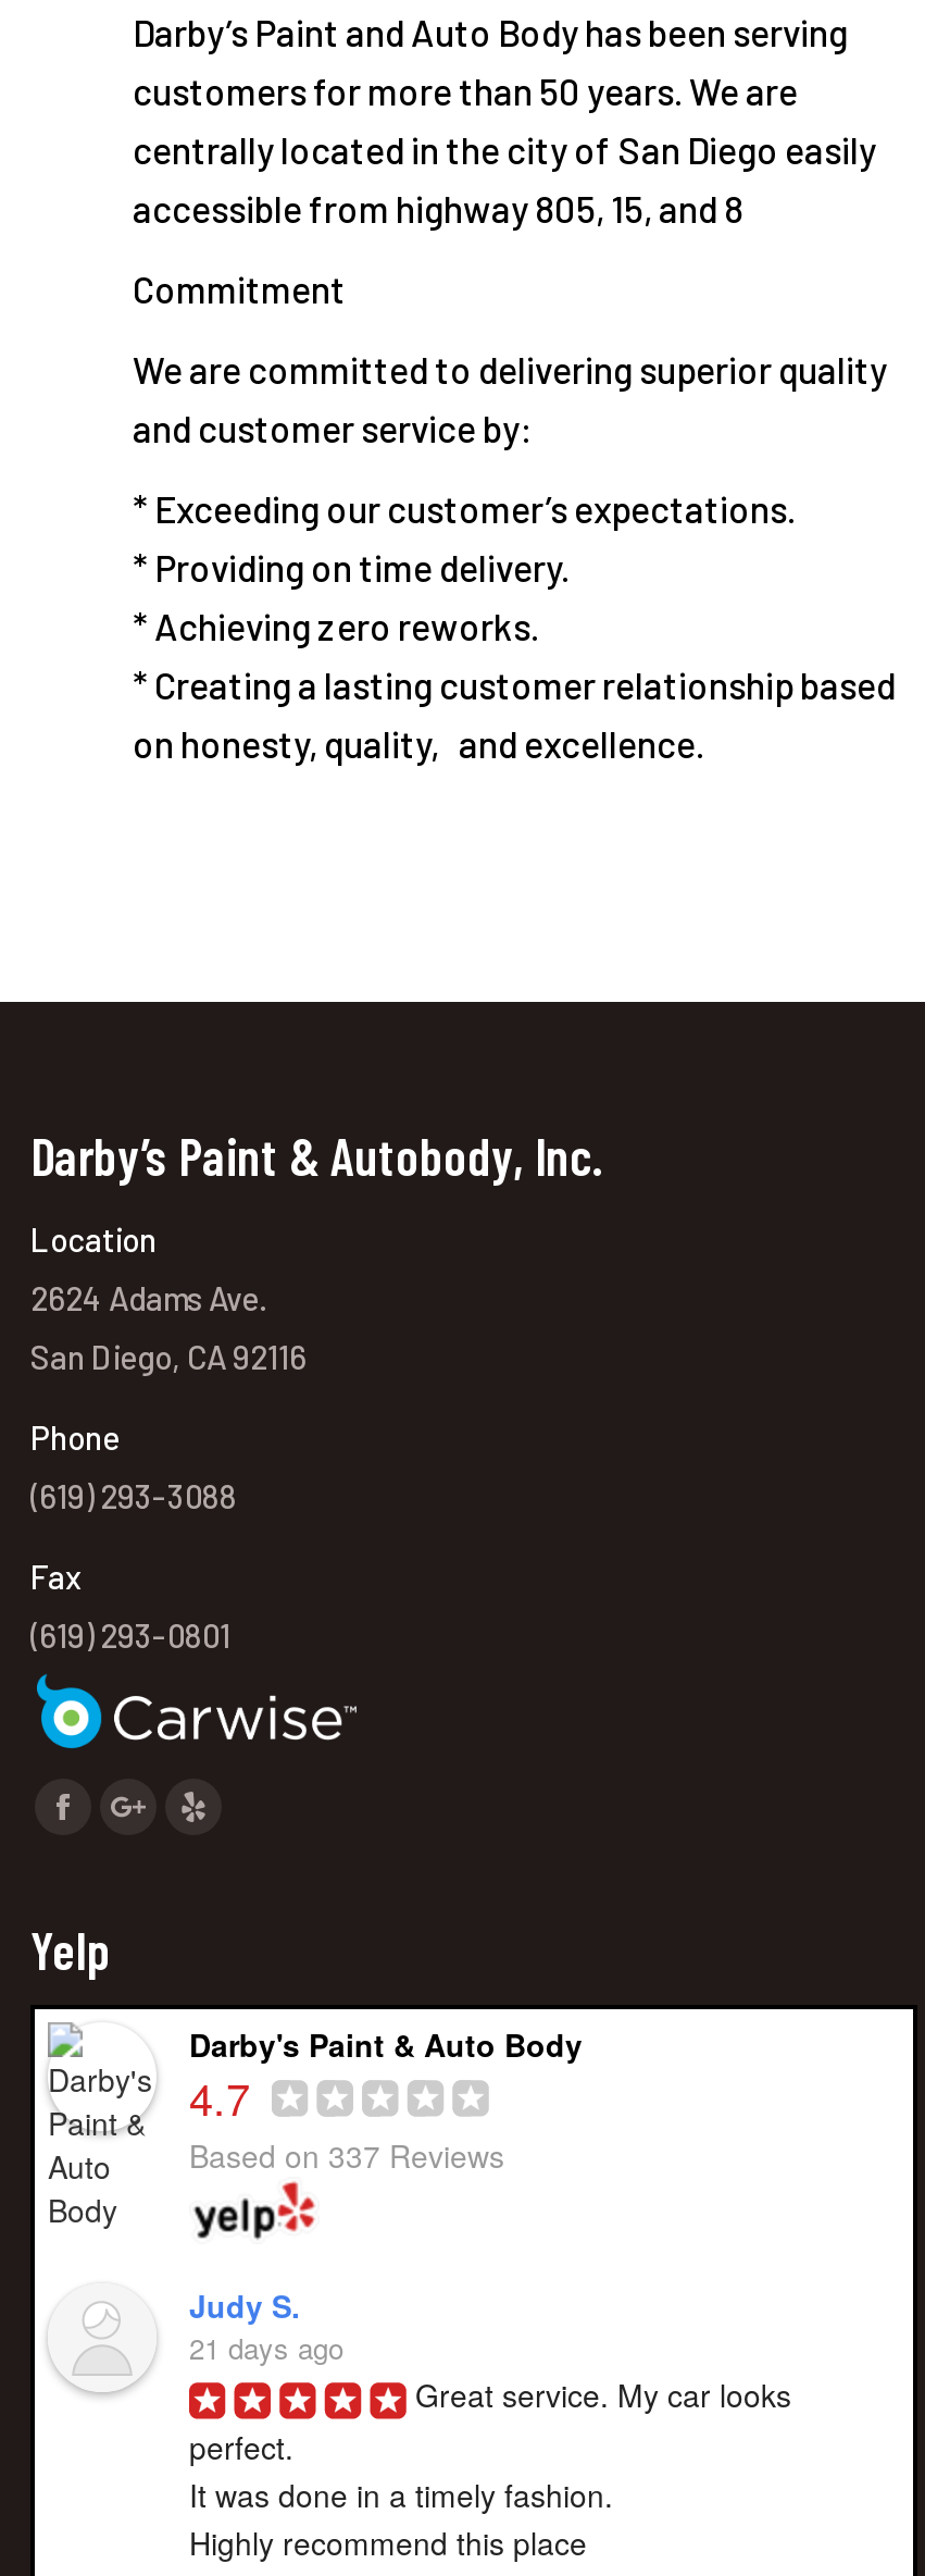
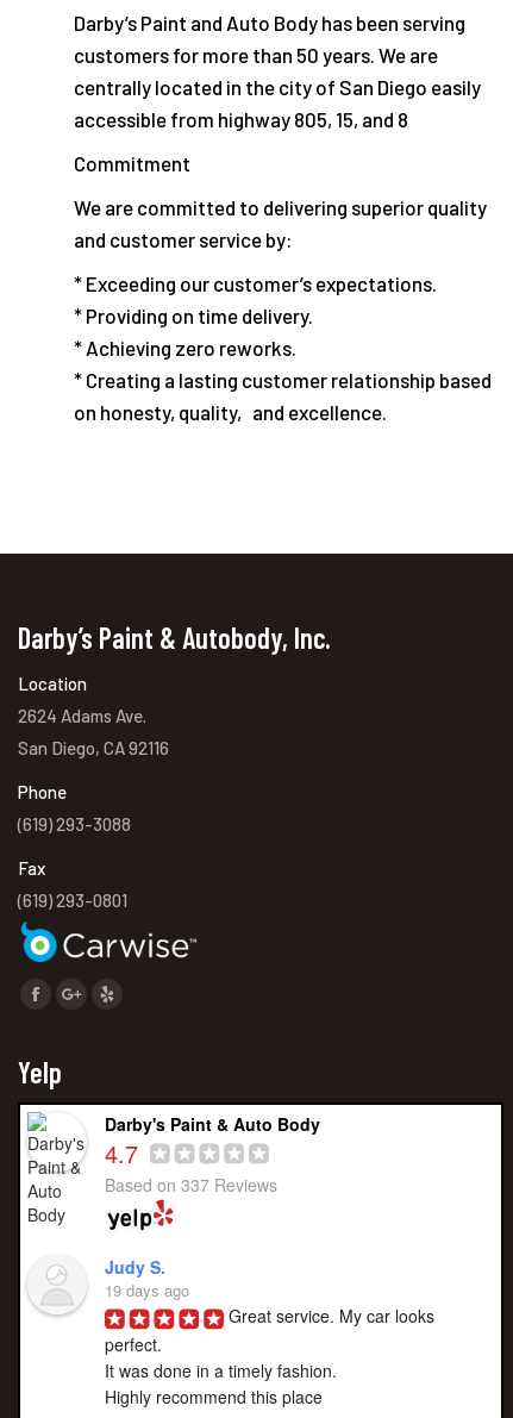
- 21 days ago
+ 19 days ago
